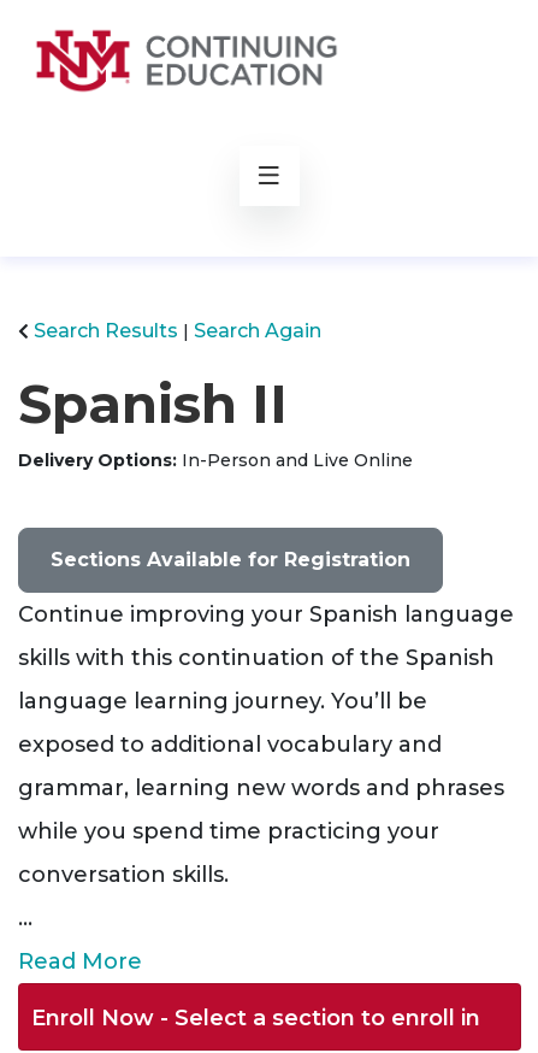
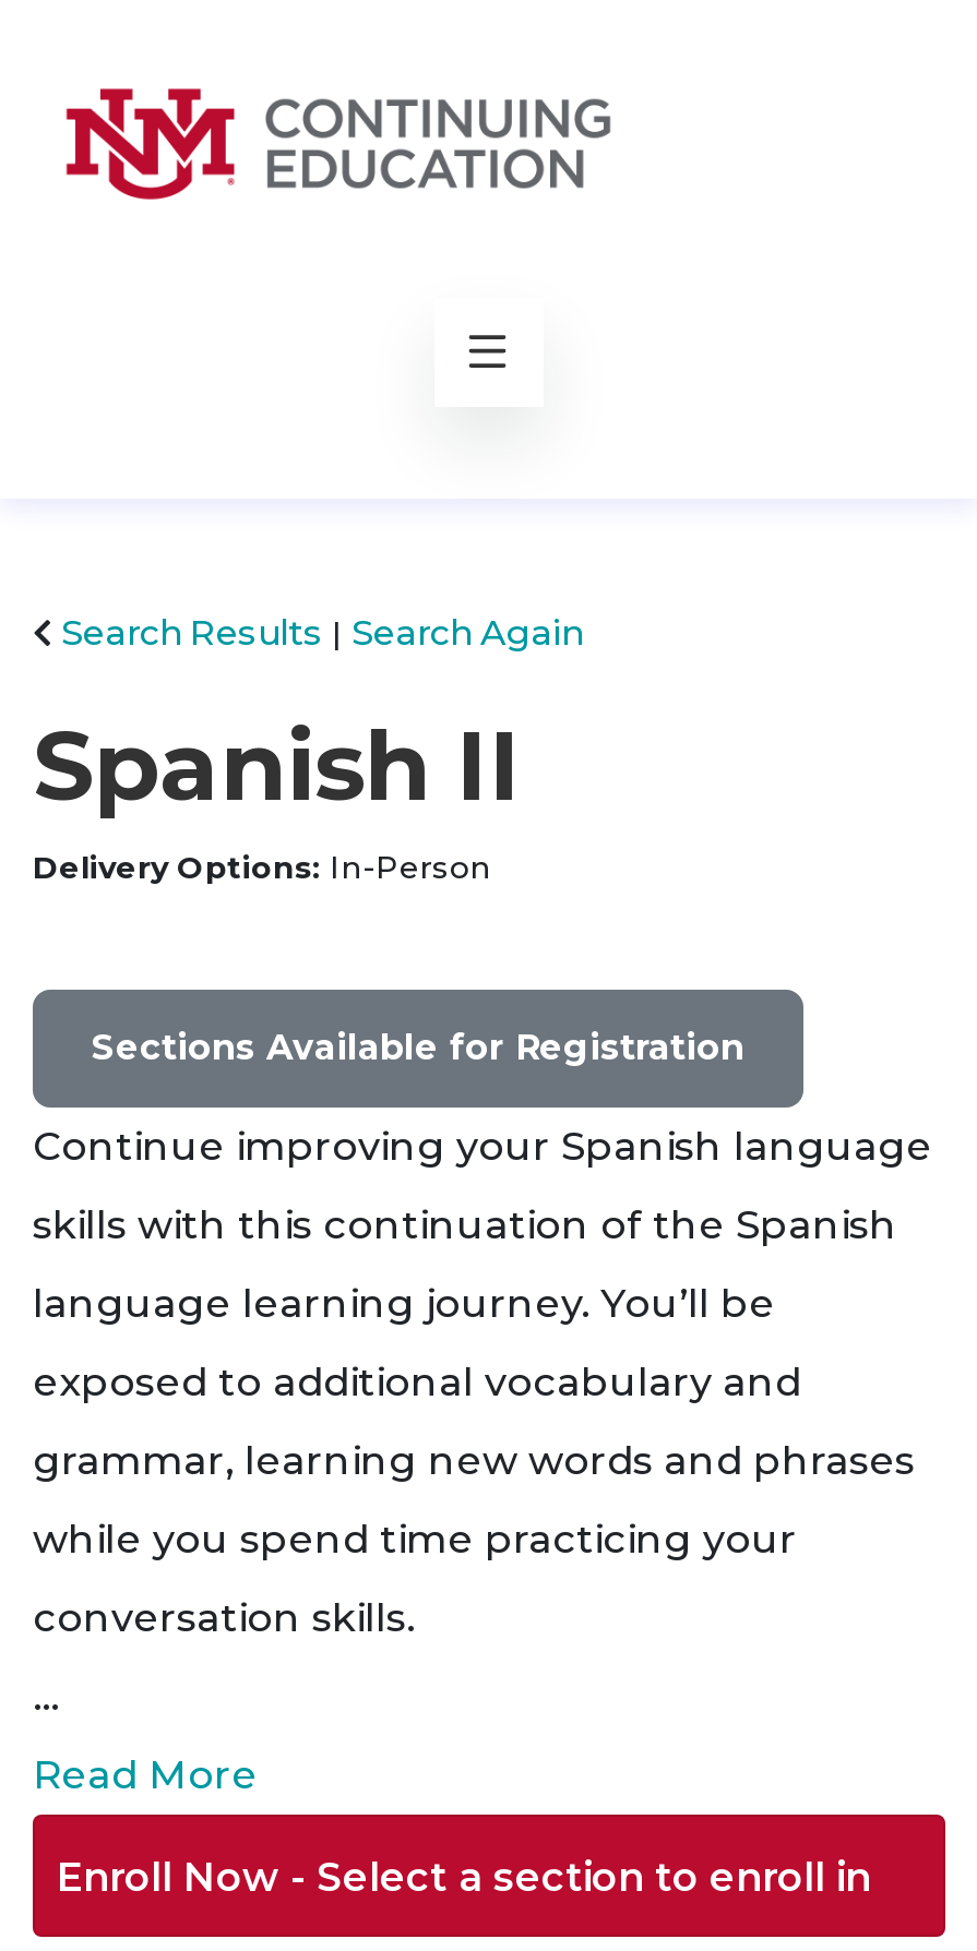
- Delivery Options In-Person and Live Online
+ Delivery Options In-Person
